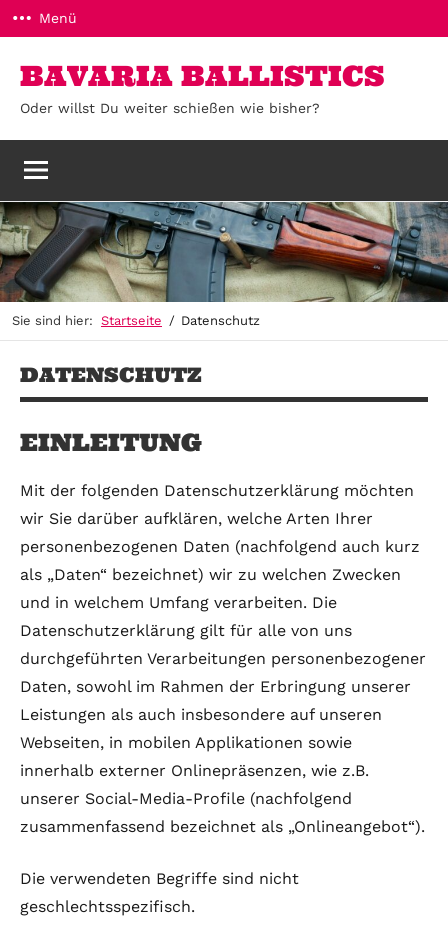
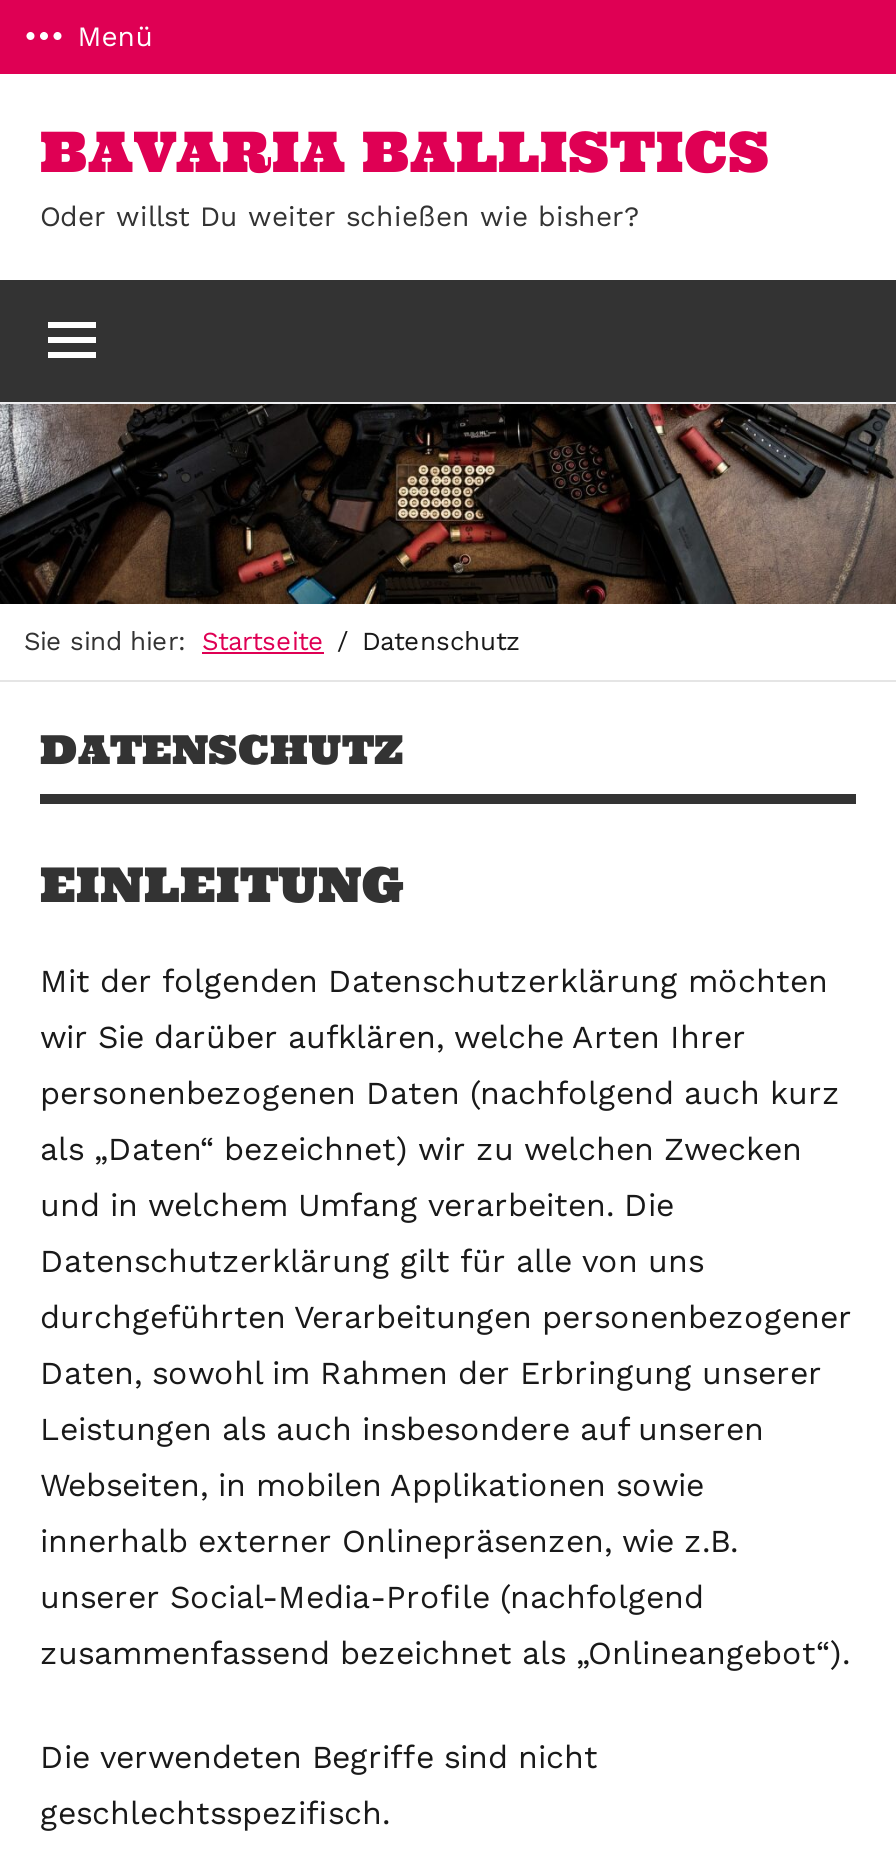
- [image]
+ [image]
